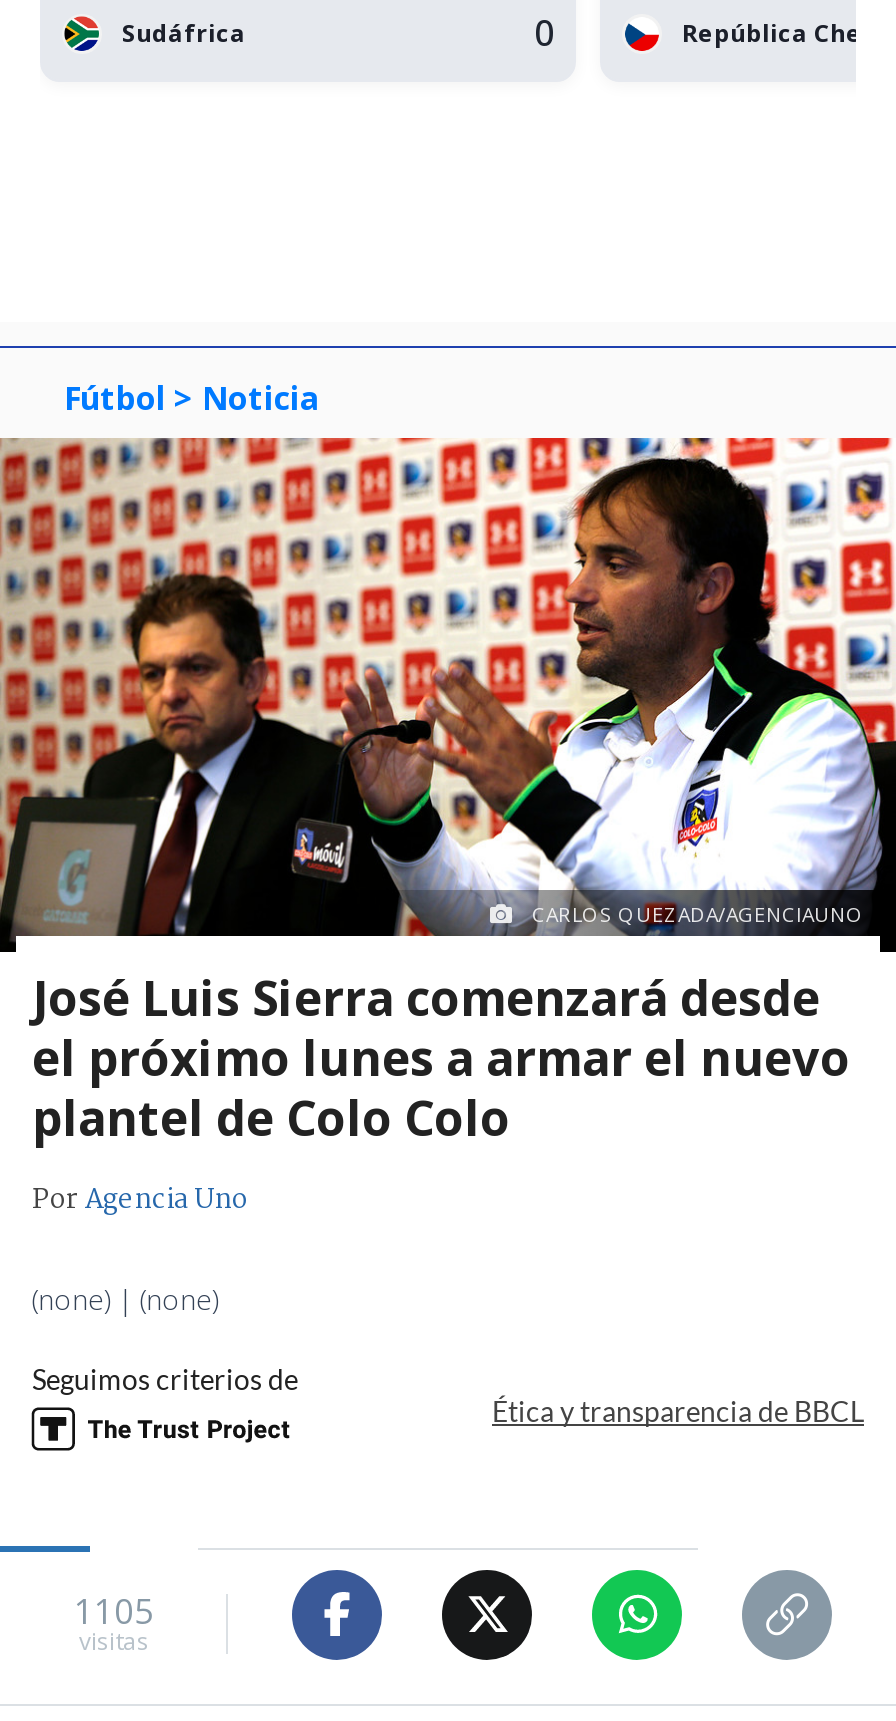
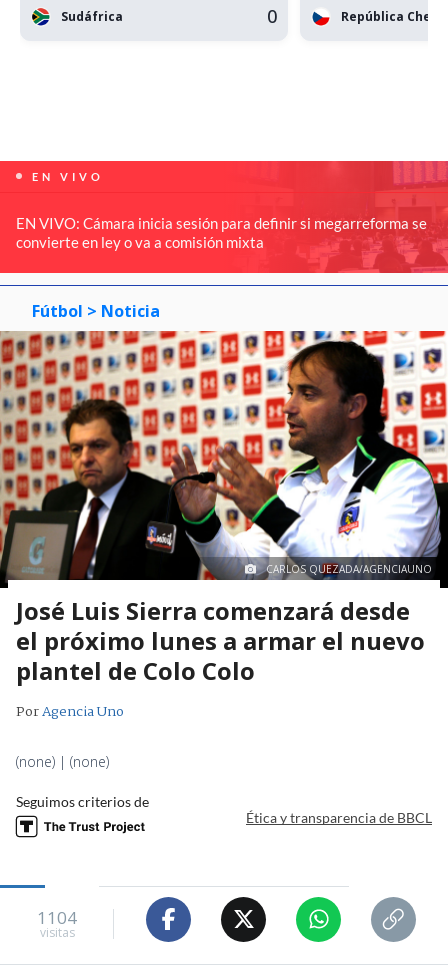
+ [image]
+ EN VIVO
+ EN VIVO: Cámara inicia sesión para definir si megarreforma se
+ convierte en ley o va a comisión mixta

- 1105
+ 1104
